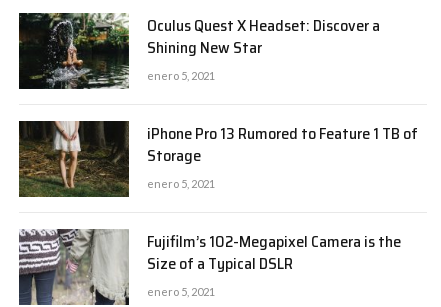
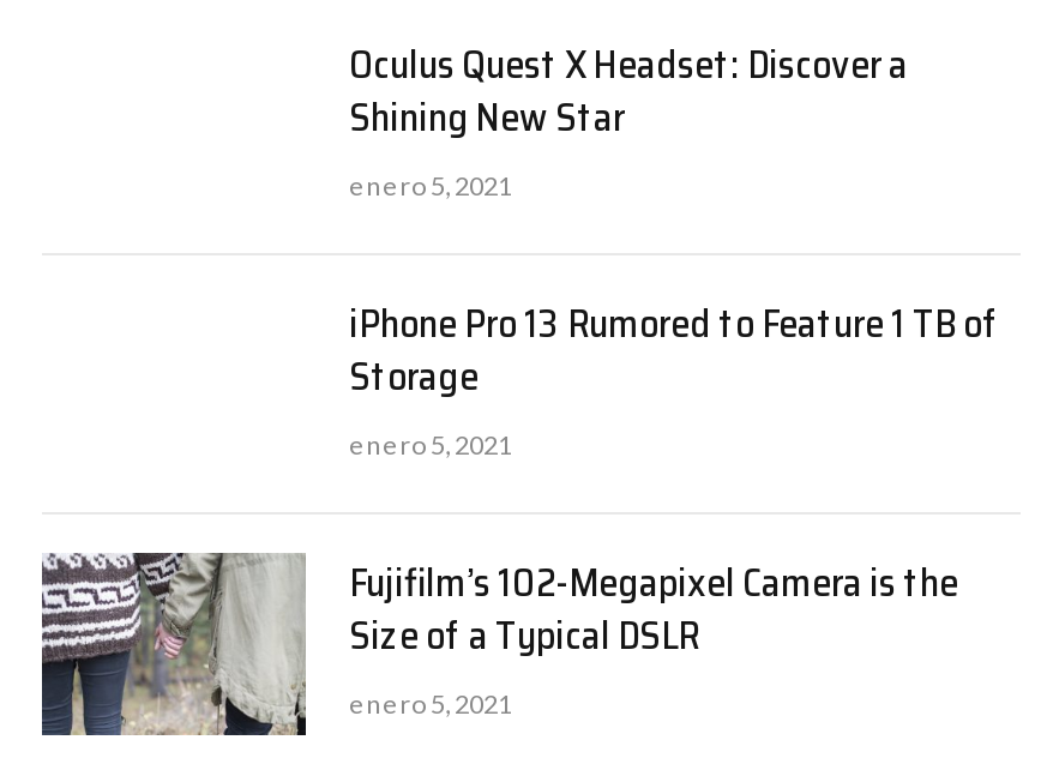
- [image]

- [image]
